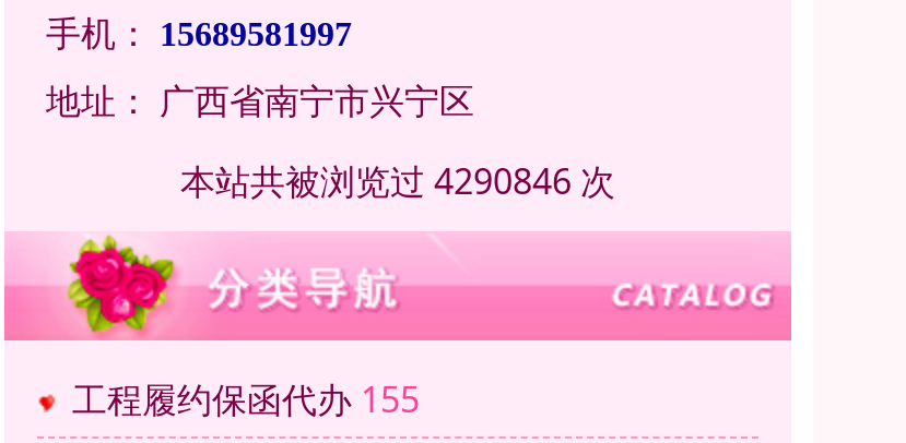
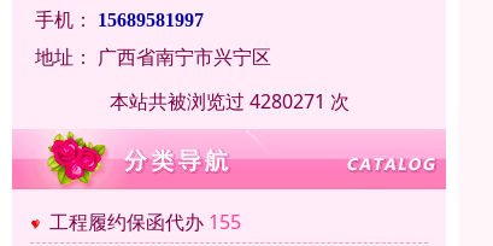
- 本站共被浏览过 4290846 次
+ 本站共被浏览过 4280271 次
